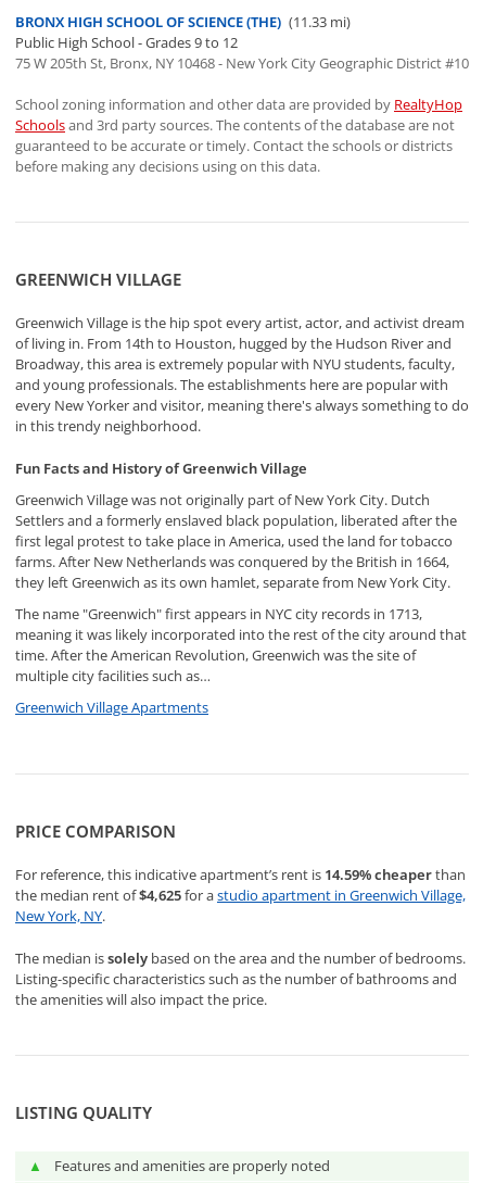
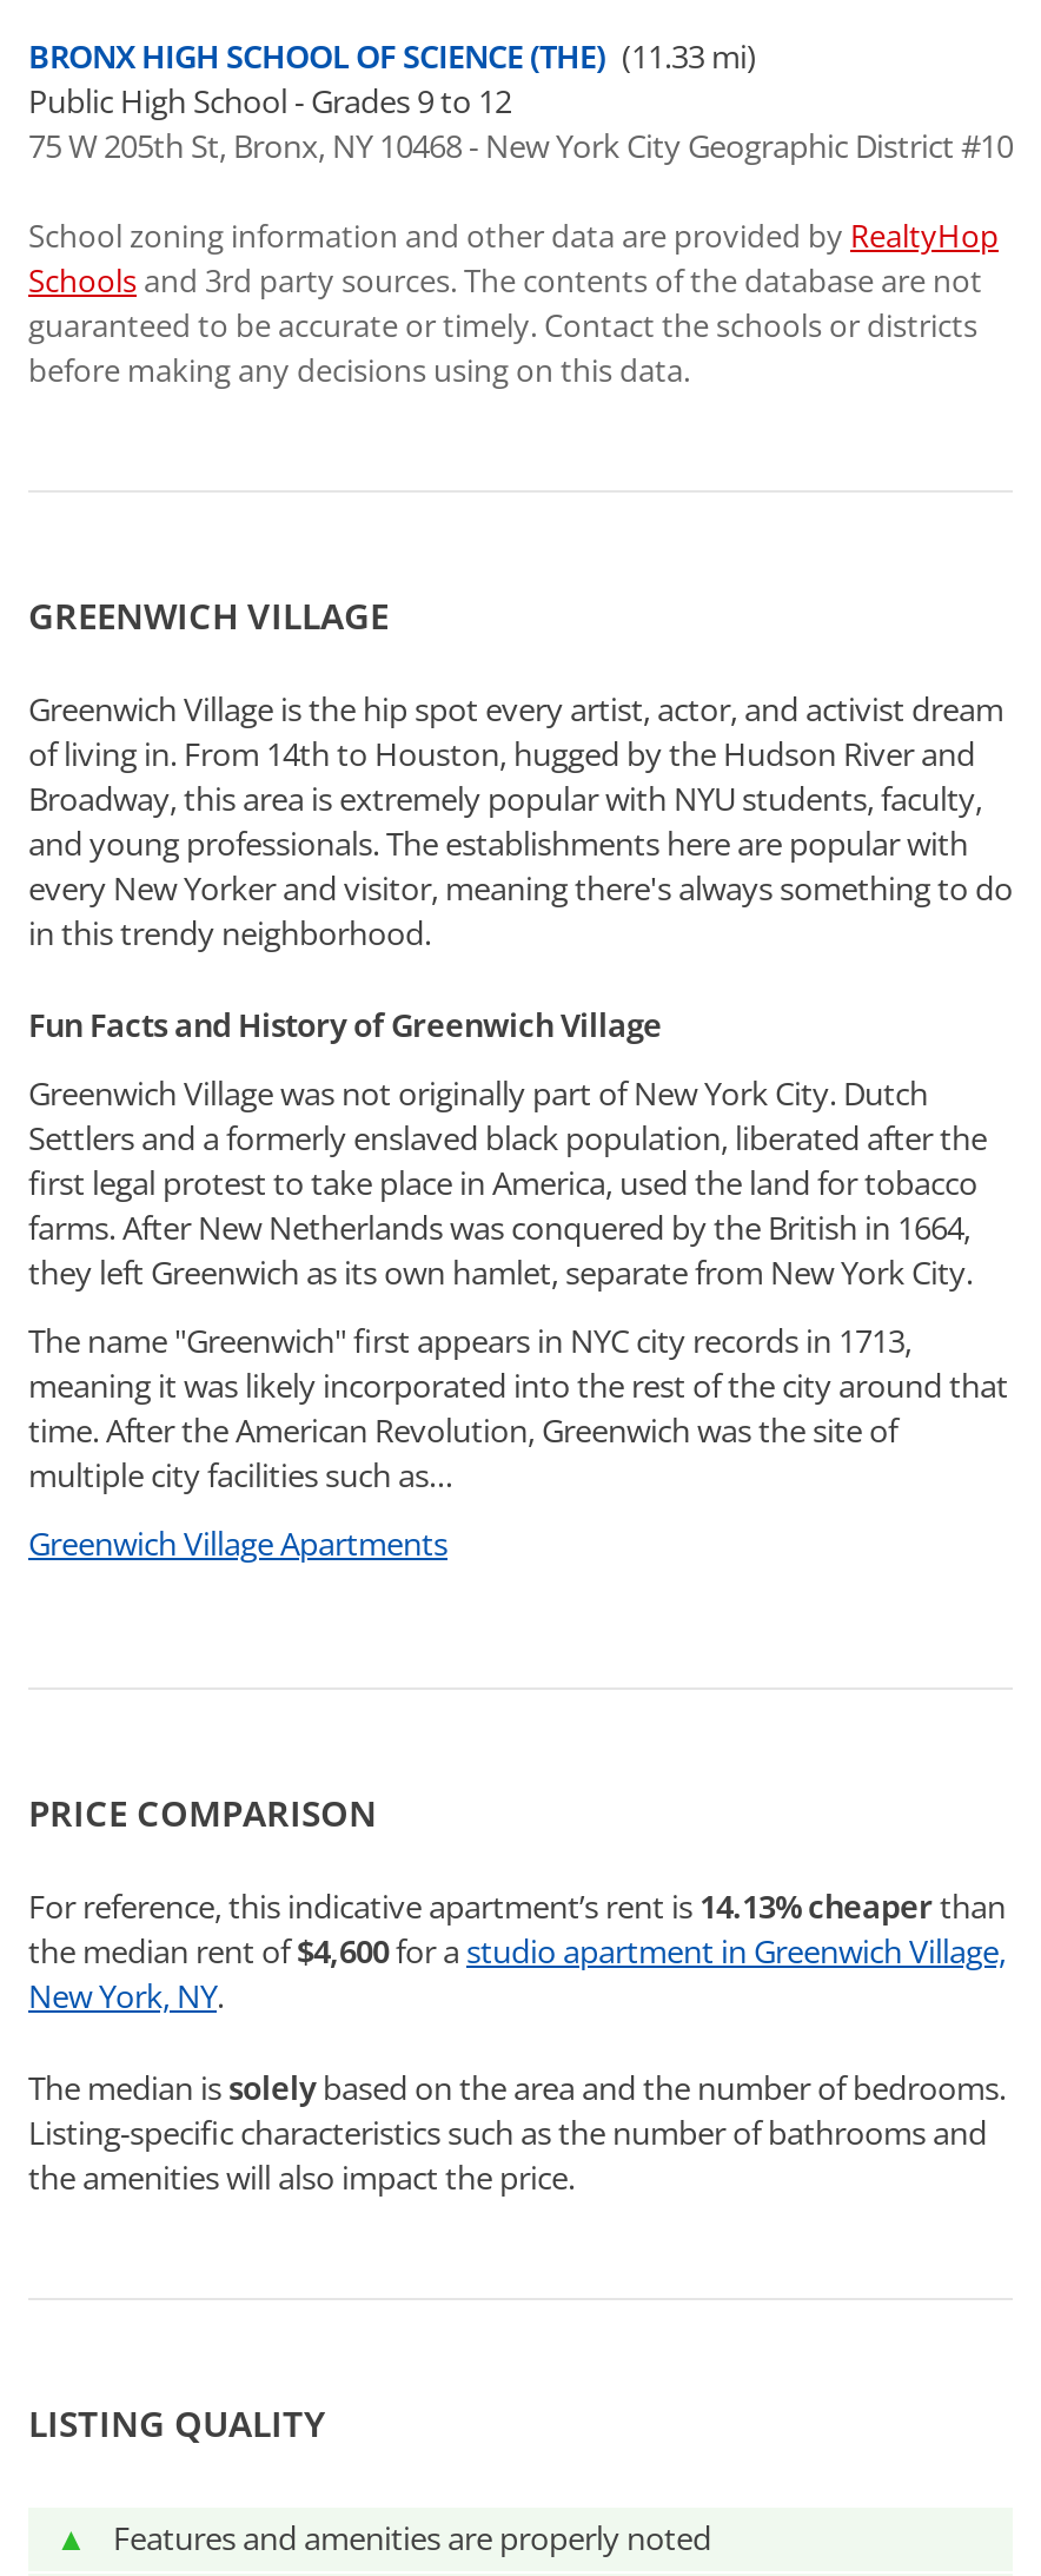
- For reference, this indicative apartment’s rent is 14.59% cheaper than
+ For reference, this indicative apartment’s rent is 14.13% cheaper than

- the median rent of$4,625for a studio apartment in Greenwich Village,
+ the median rent of$4,600for a studio apartment in Greenwich Village,
